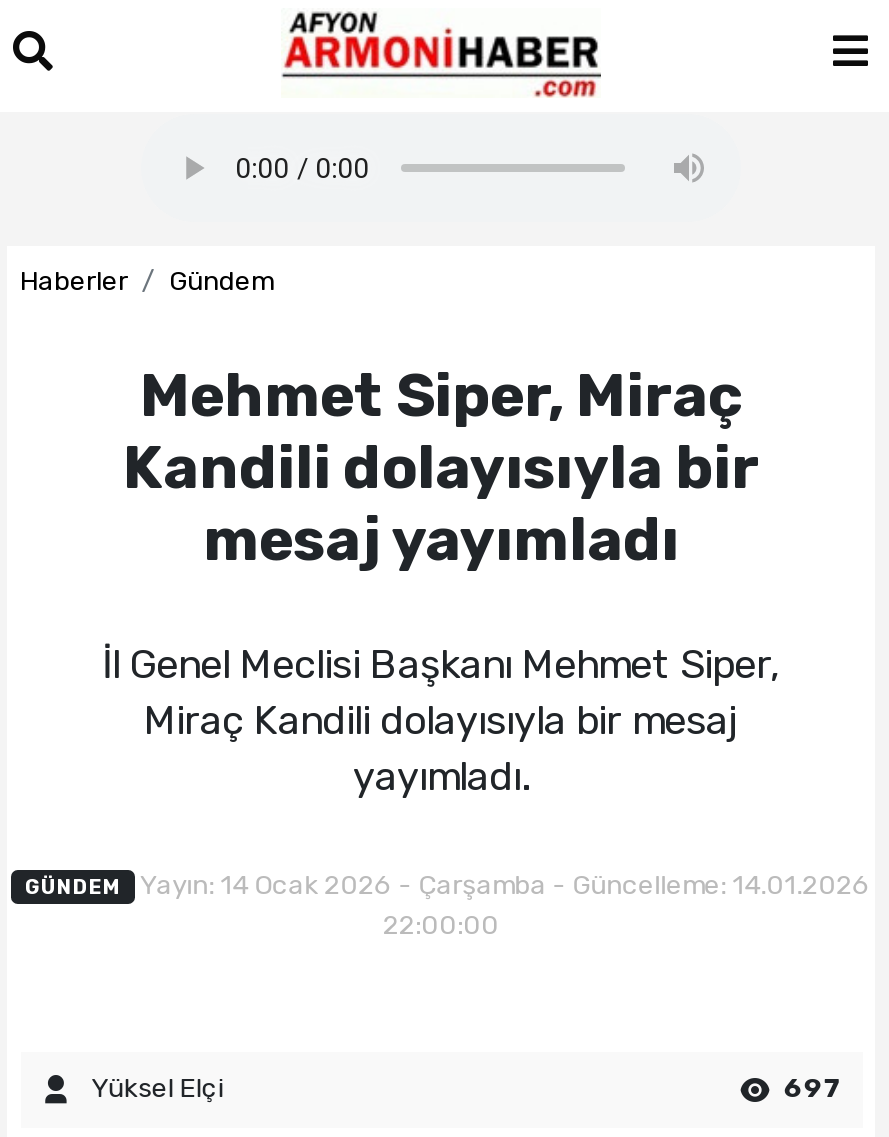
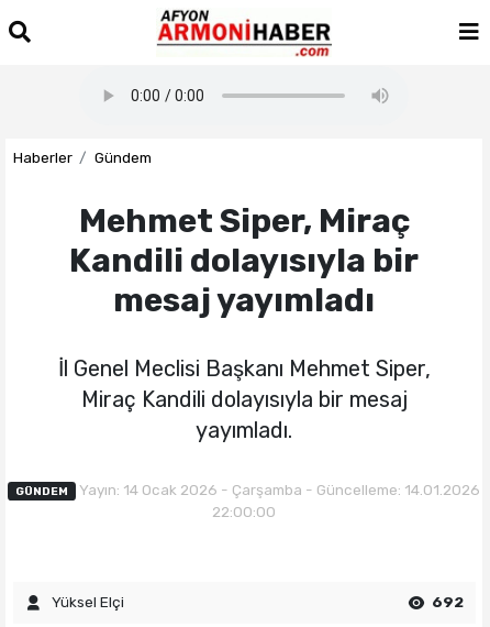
- 697
+ 692
